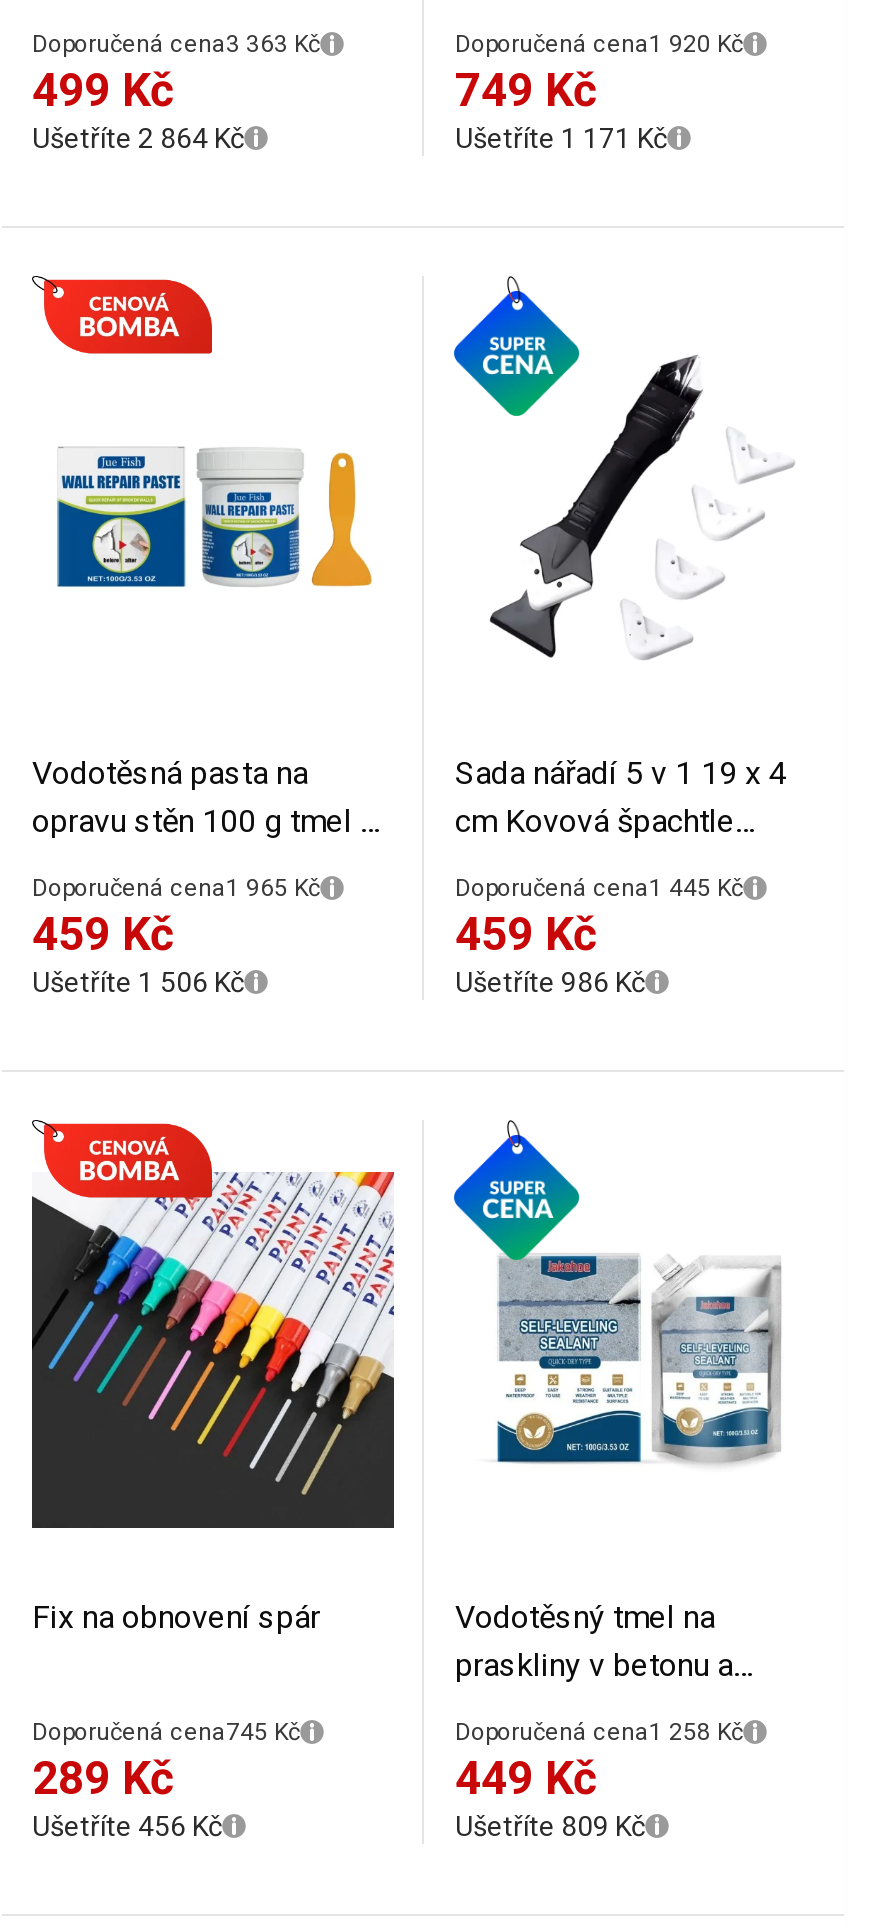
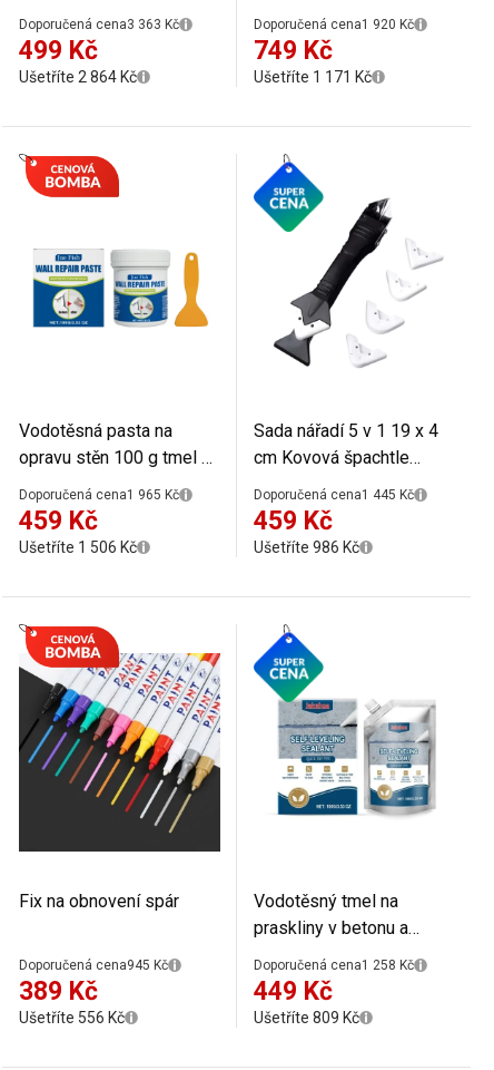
- Doporučená cena745 Kč
+ Doporučená cena945 Kč

- 289 Kč
+ 389 Kč

- Ušetříte 456 Kč
+ Ušetříte 556 Kč
